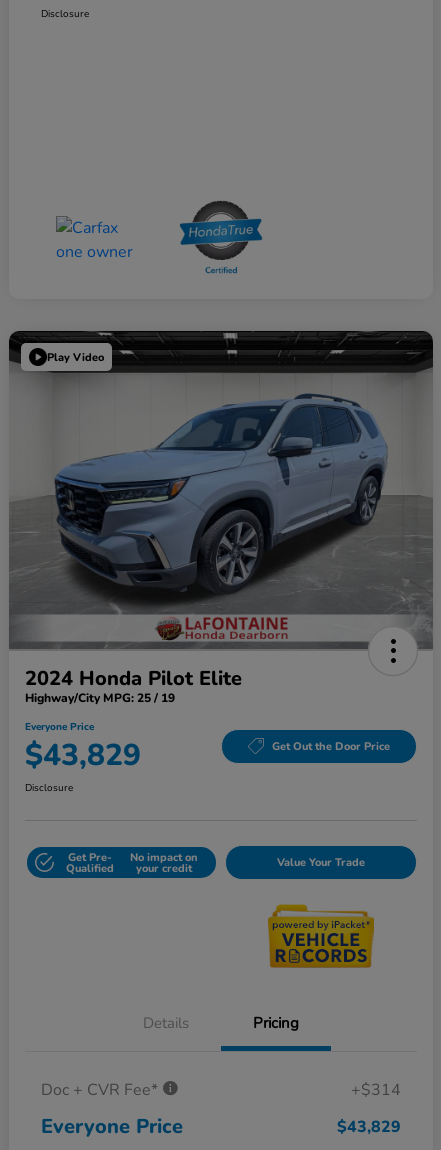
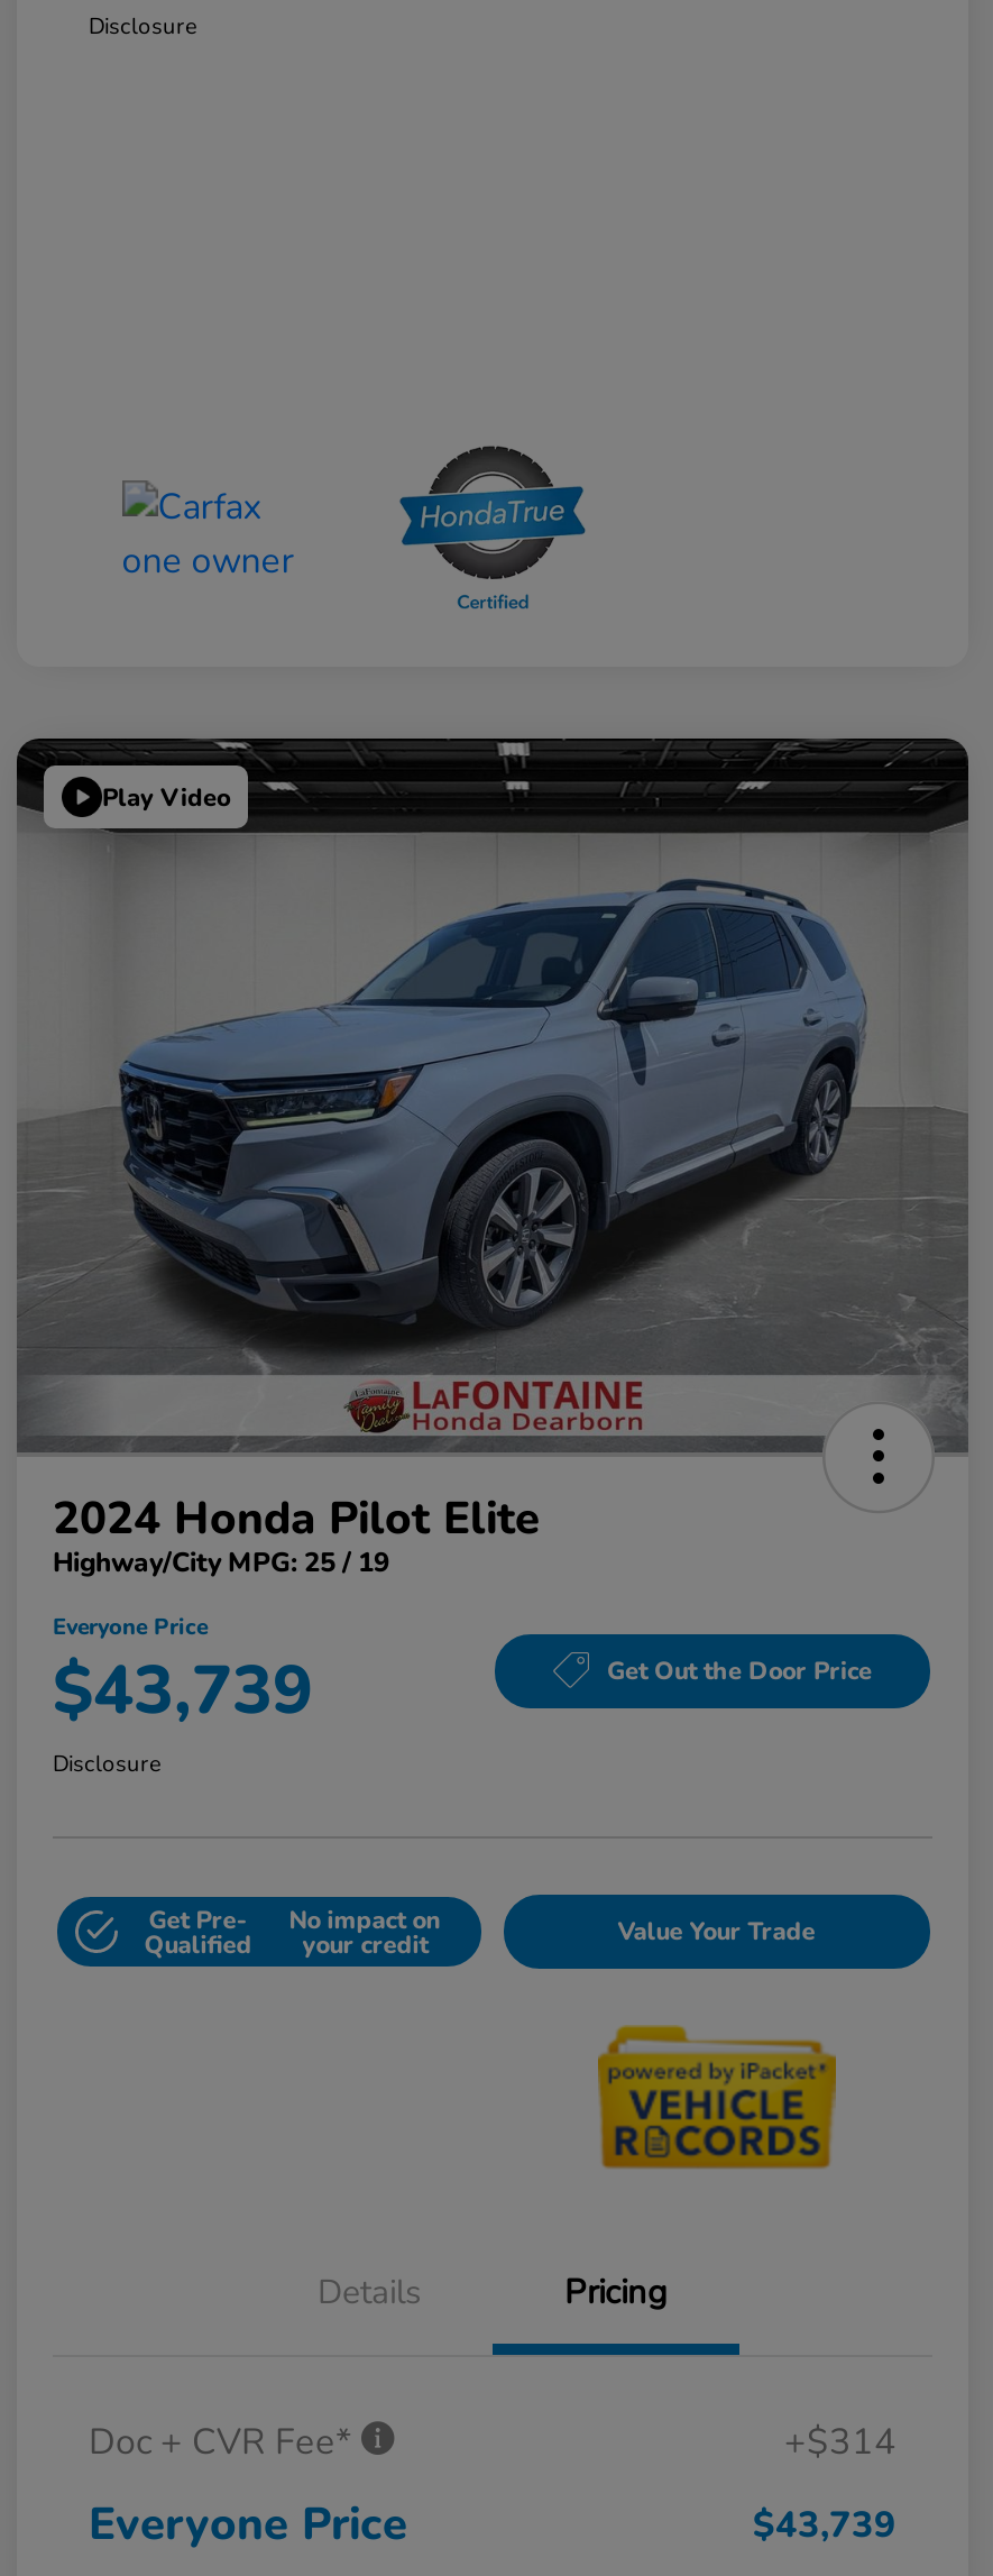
- $43,829
+ $43,739

- $43,829
+ $43,739
